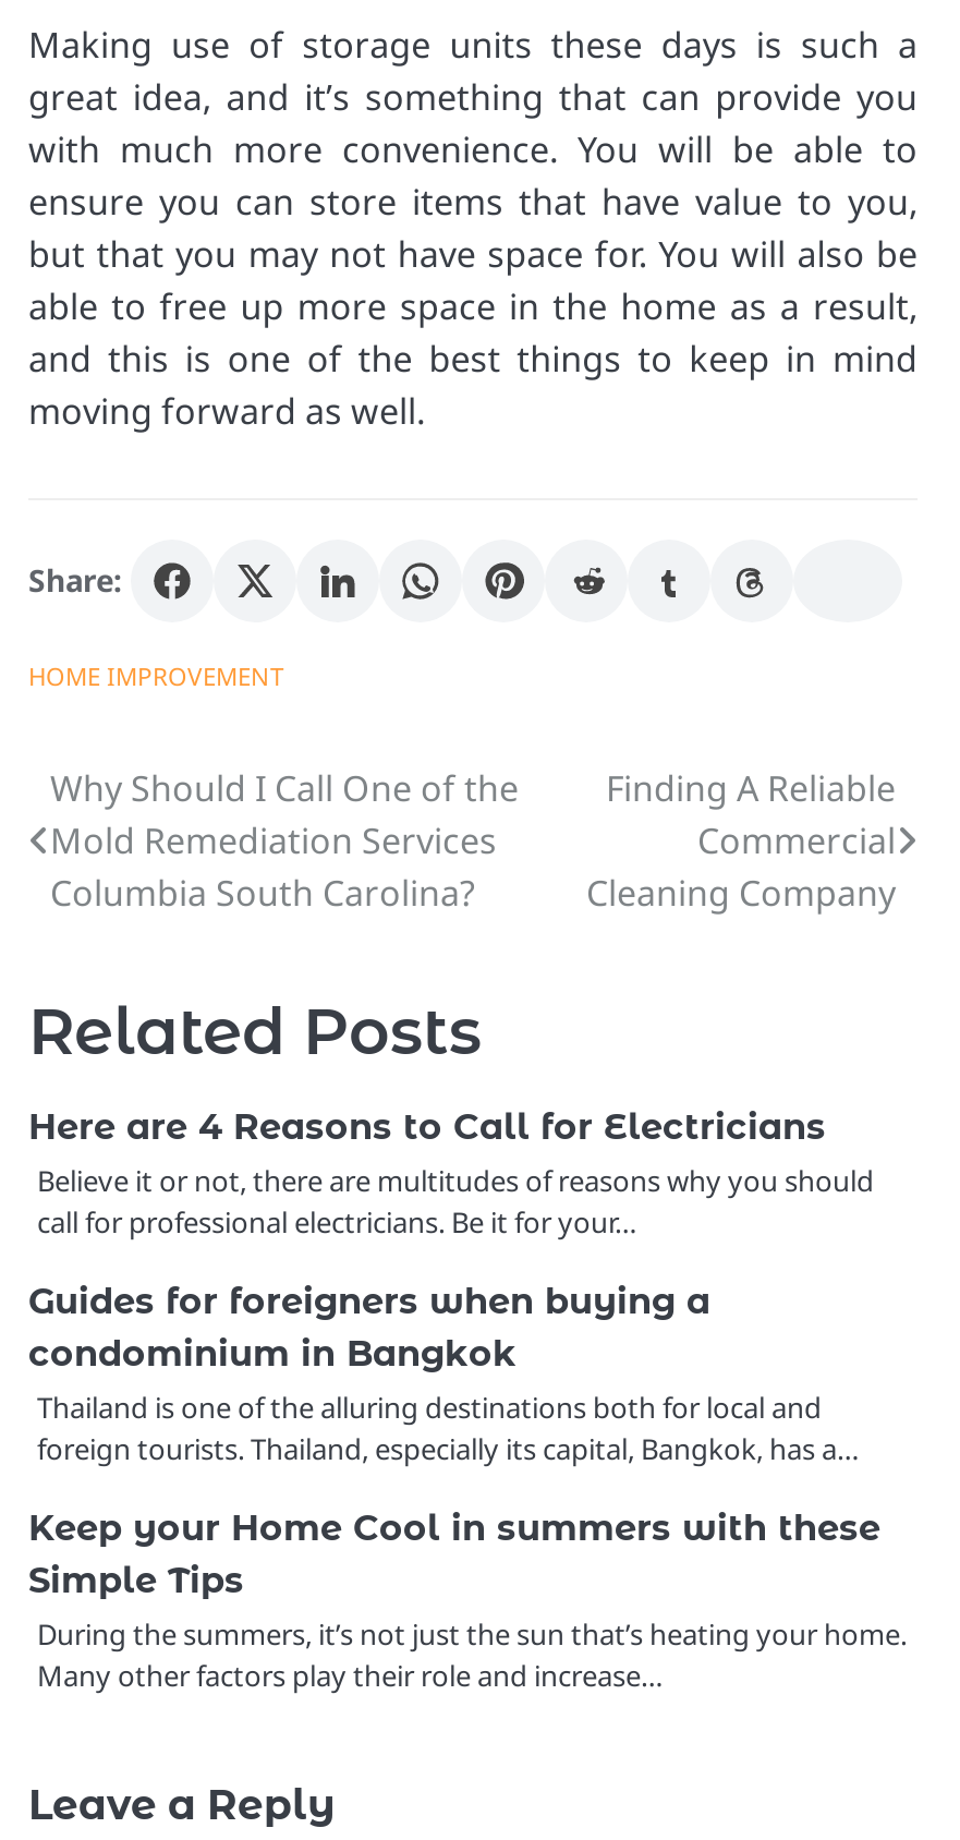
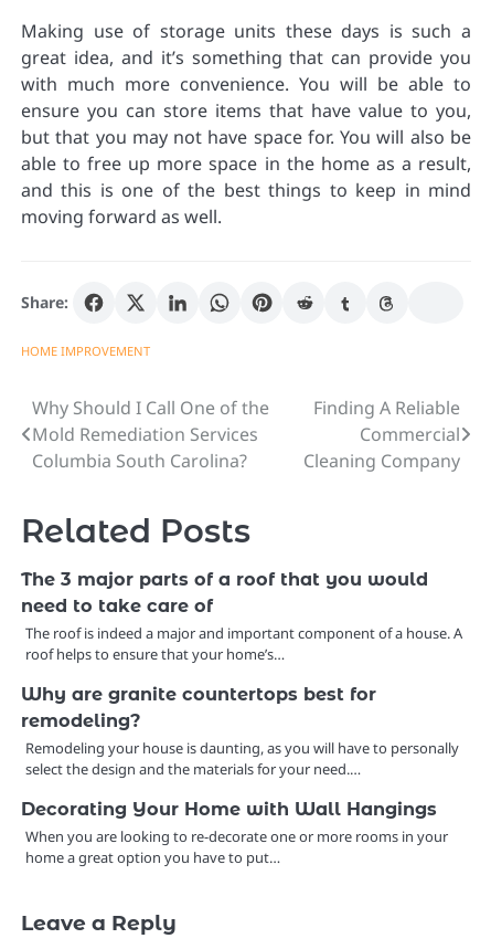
- Here are 4 Reasons to Call for Electricians
- Believe it or not, there are multitudes of reasons why you should
- call for professional electricians. Be it for your…
+ The 3 major parts of a roof that you would
+ need to take care of
+ The roof is indeed a major and important component of a house. A
+ roof helps to ensure that your home’s…

- Guides for foreigners when buying a
- condominium in Bangkok
- Thailand is one of the alluring destinations both for local and
- foreign tourists. Thailand, especially its capital, Bangkok, has a…
+ Why are granite countertops best for
+ remodeling?
+ Remodeling your house is daunting, as you will have to personally
+ select the design and the materials for your need.…

- Keep your Home Cool in summers with these
- Simple Tips
- During the summers, it’s not just the sun that’s heating your home.
- Many other factors play their role and increase…
+ Decorating Your Home with Wall Hangings
+ When you are looking to re-decorate one or more rooms in your
+ home a great option you have to put…
